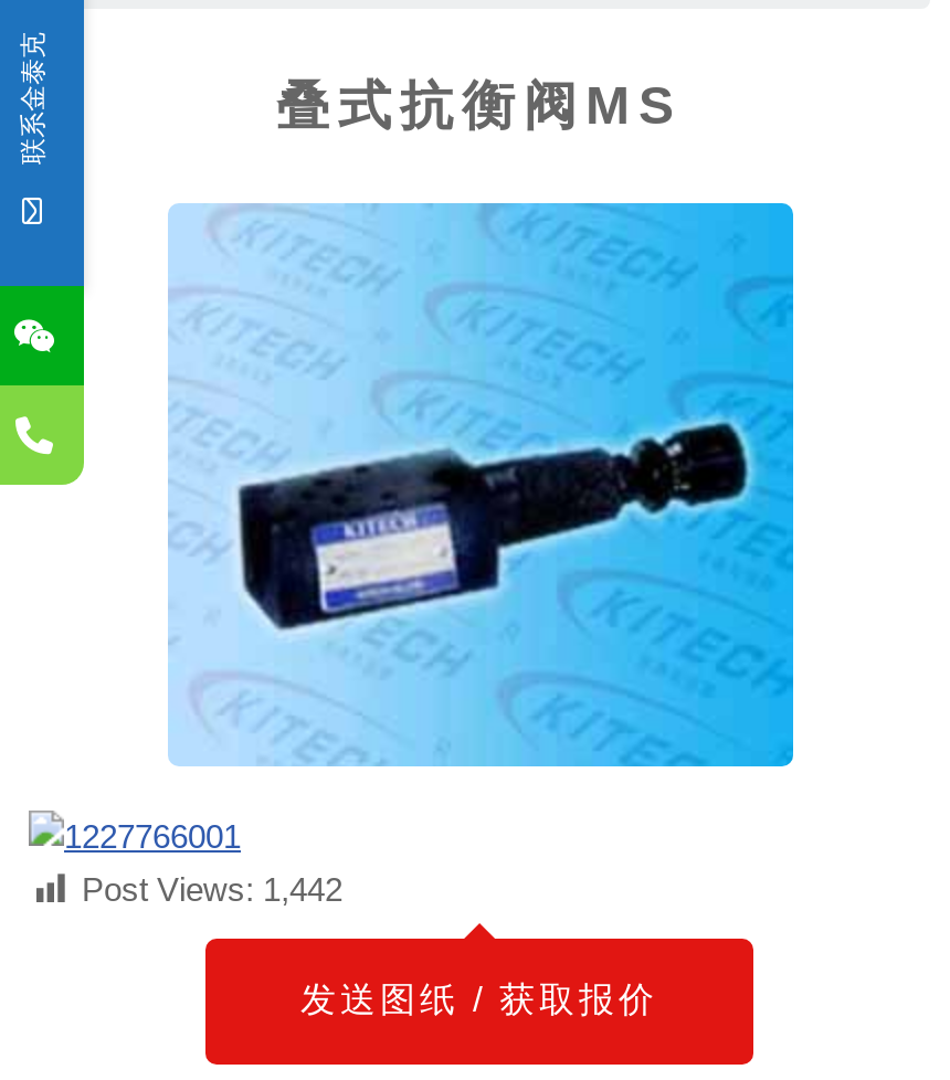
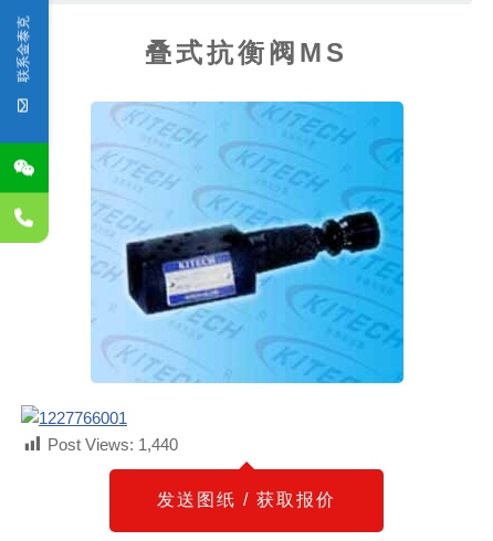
- Post Views: 1,442
+ Post Views: 1,440
